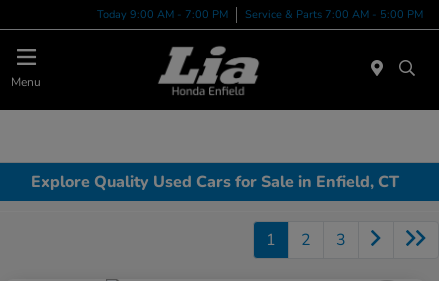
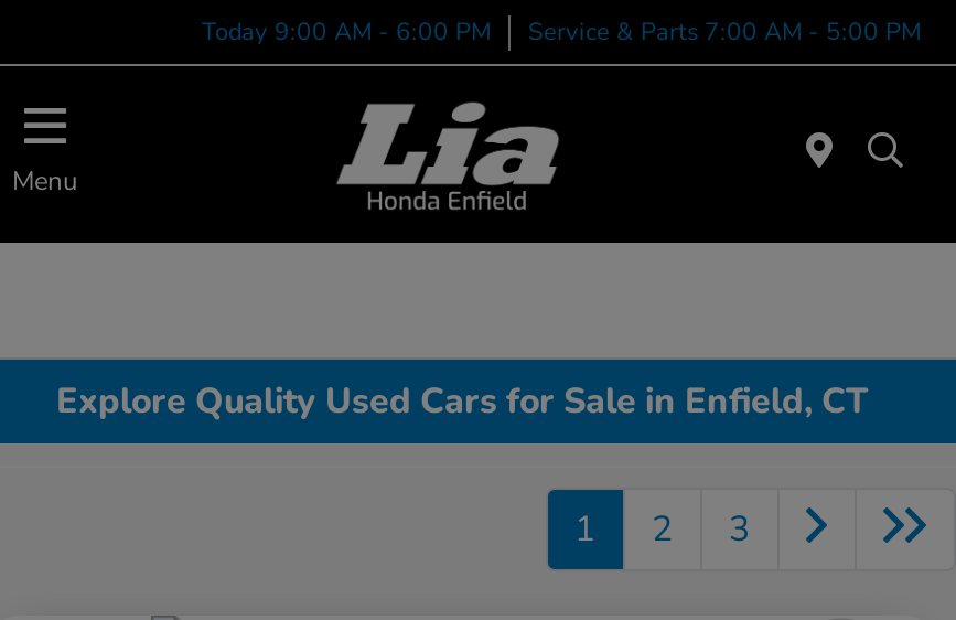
- Today 9:00 AM - 7:00 PM Service & Parts 7:00 AM - 5:00 PM
+ Today 9:00 AM - 6:00 PM Service & Parts 7:00 AM - 5:00 PM
